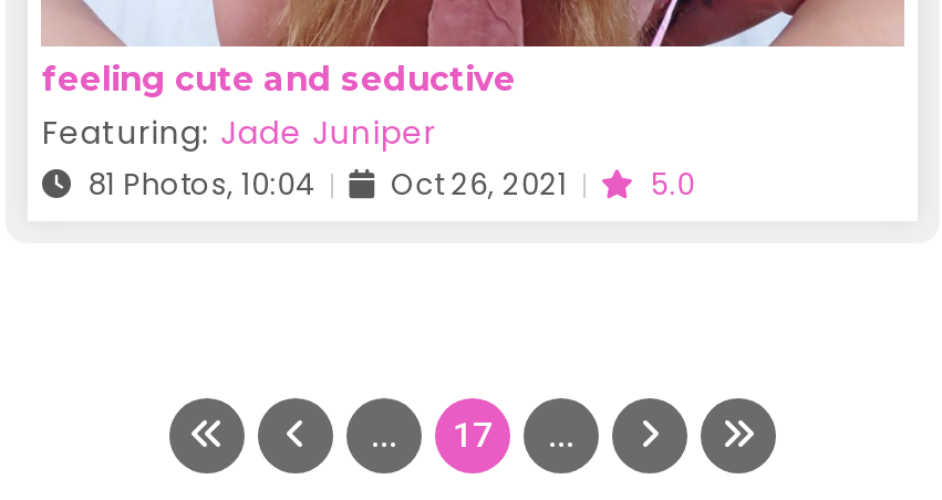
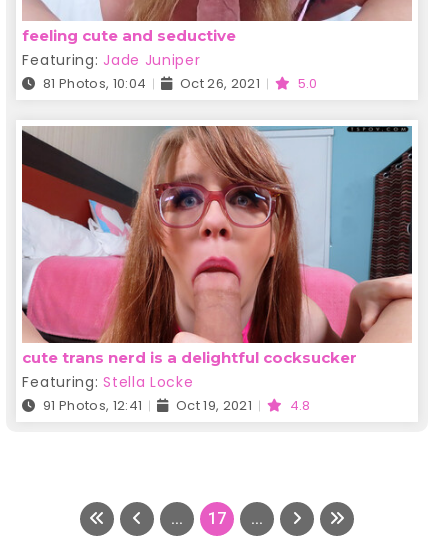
+ [image]
+ cute trans nerd is a delightful cocksucker
+ Featuring: Stella Locke
+ 91 Photos, 12:41
+ Oct 19, 2021
+ 4.8
